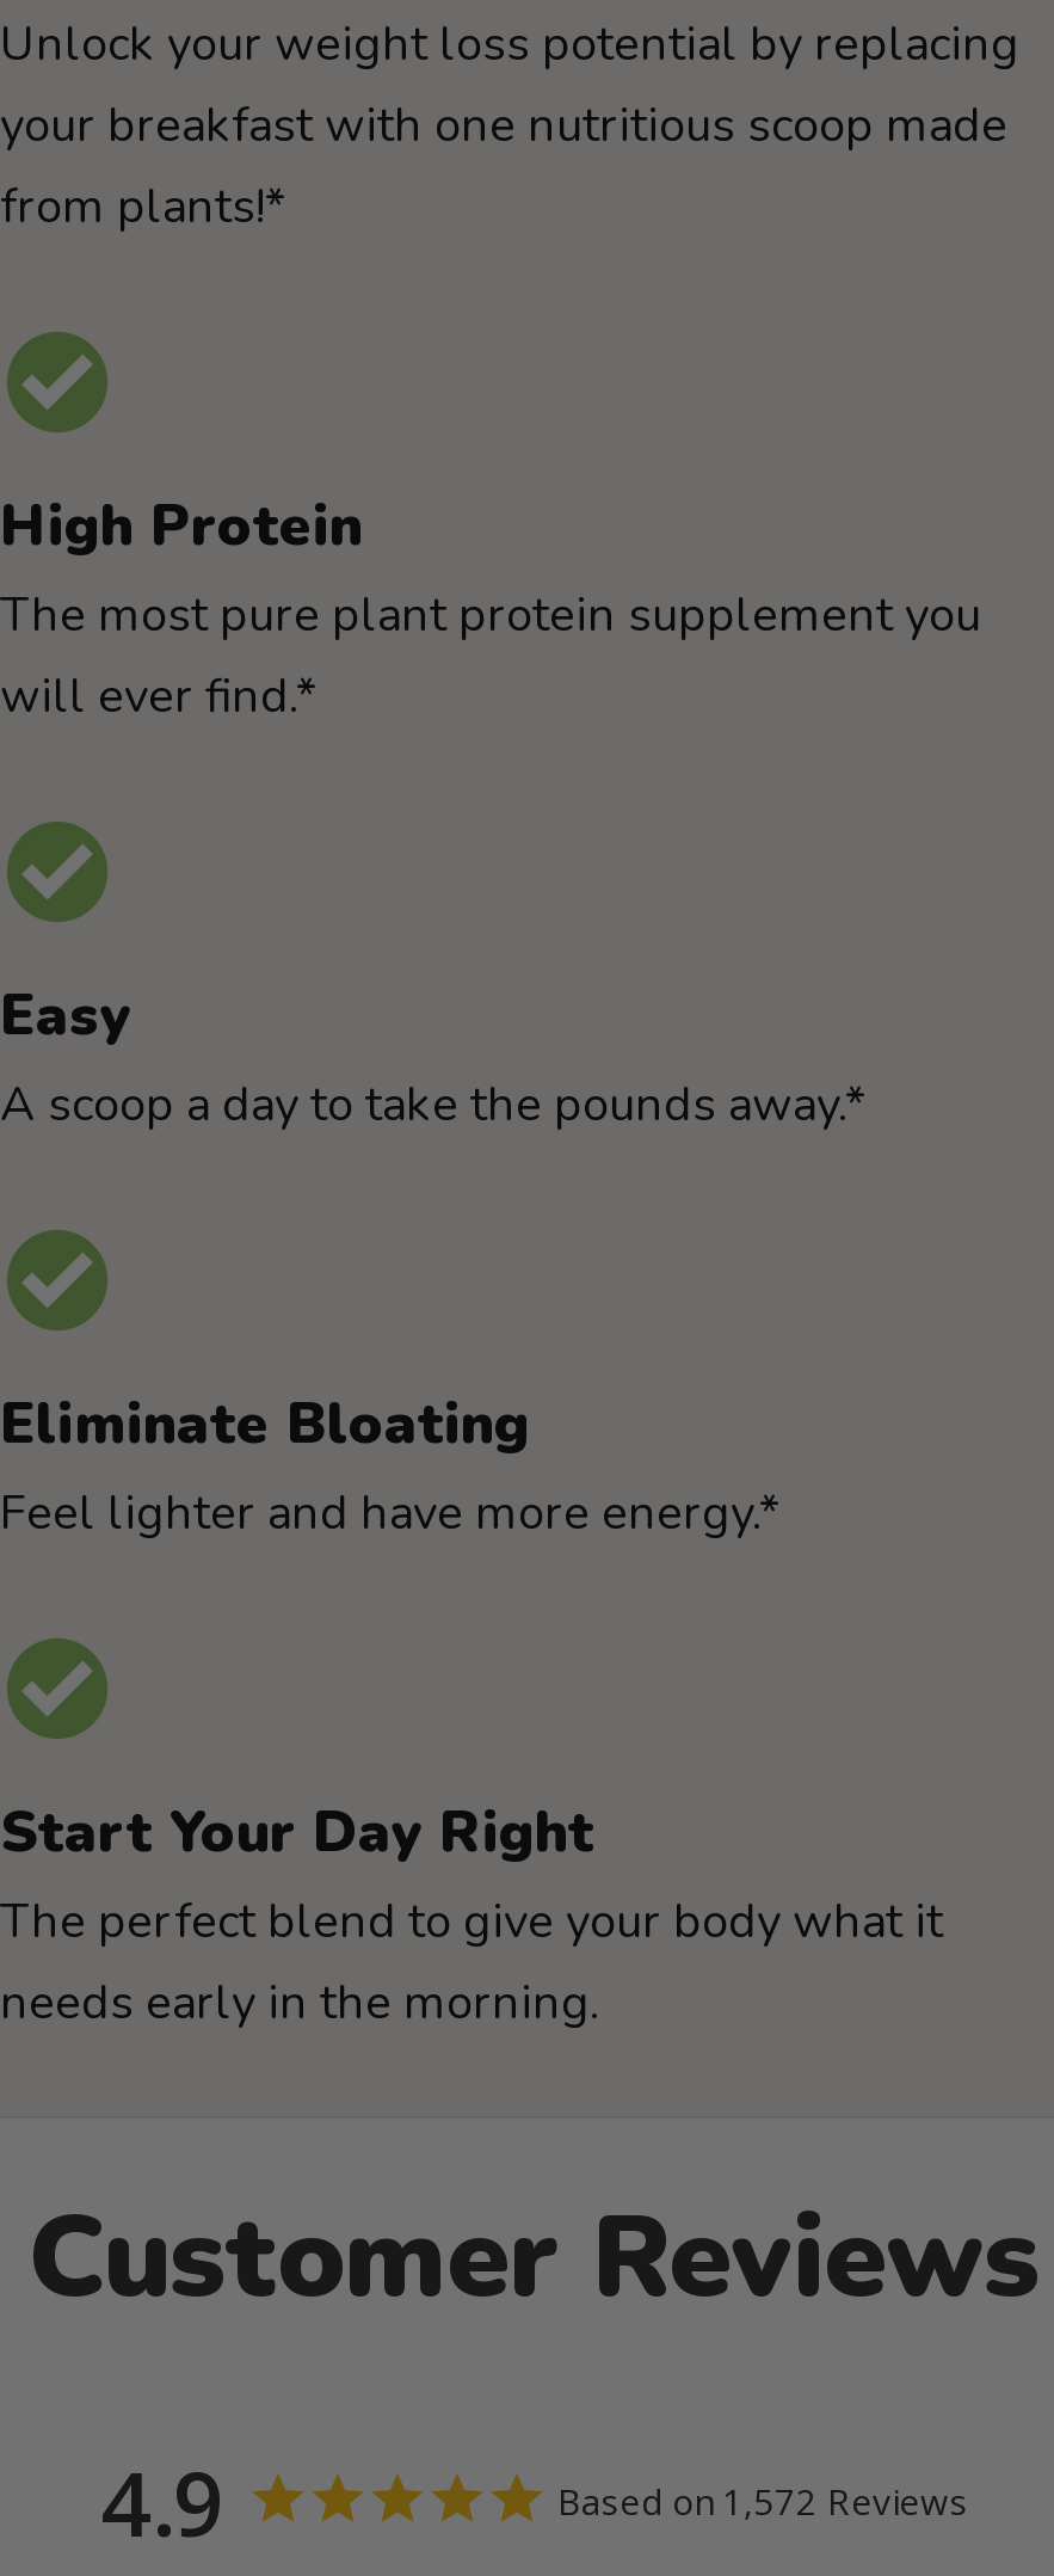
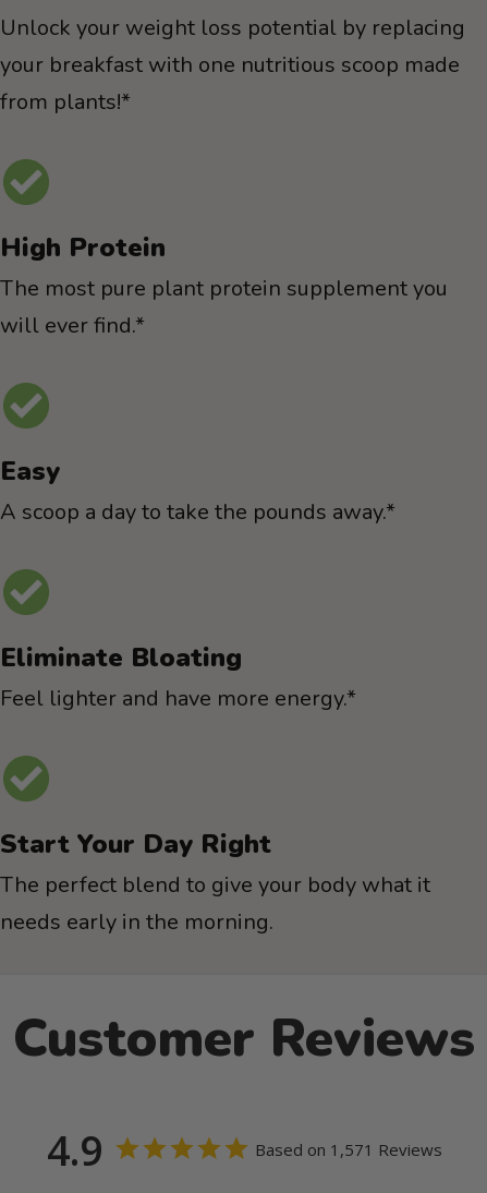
- Based on 1,572 Reviews
+ Based on 1,571 Reviews
